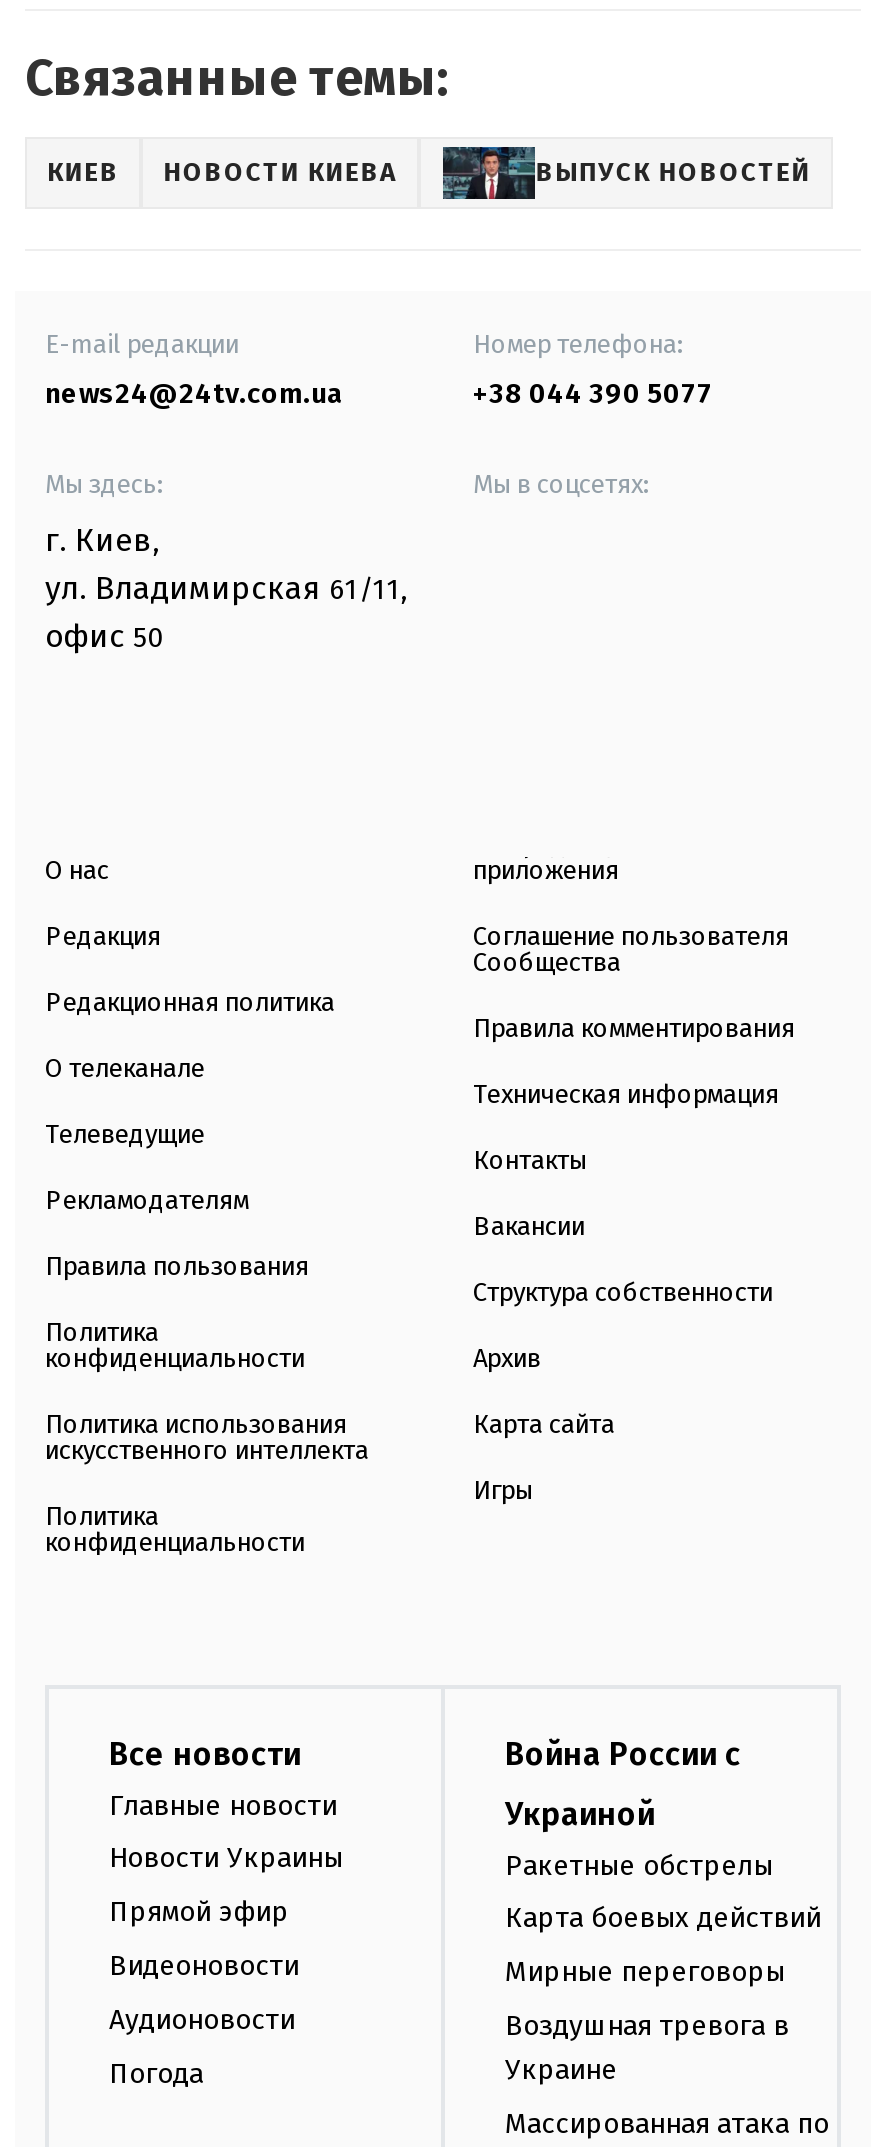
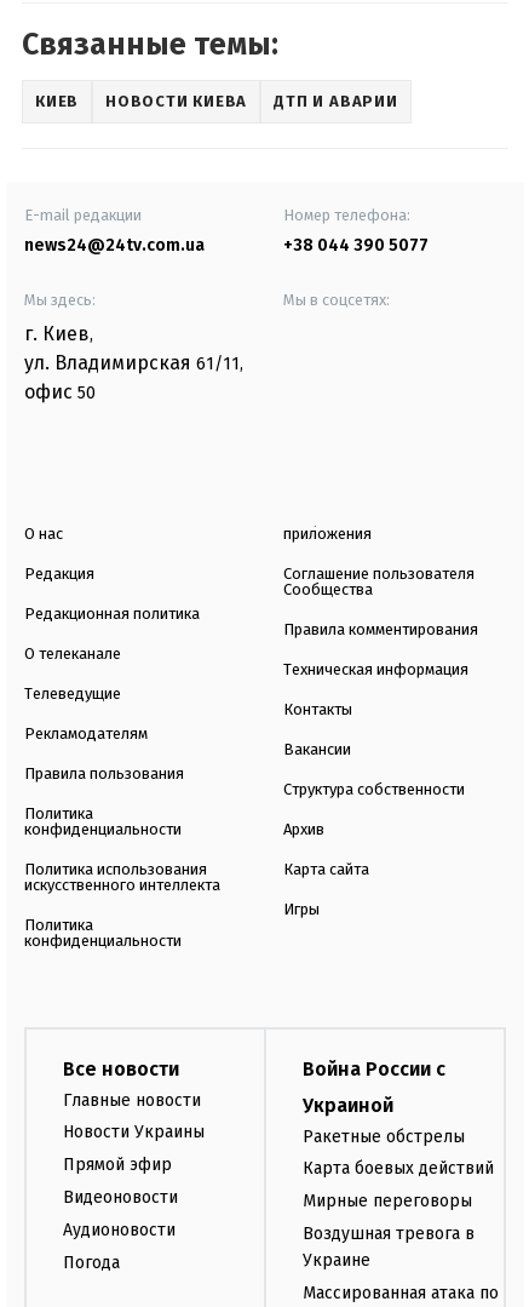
- ВЫПУСК НОВОСТЕЙ
+ ДТП И АВАРИИ
